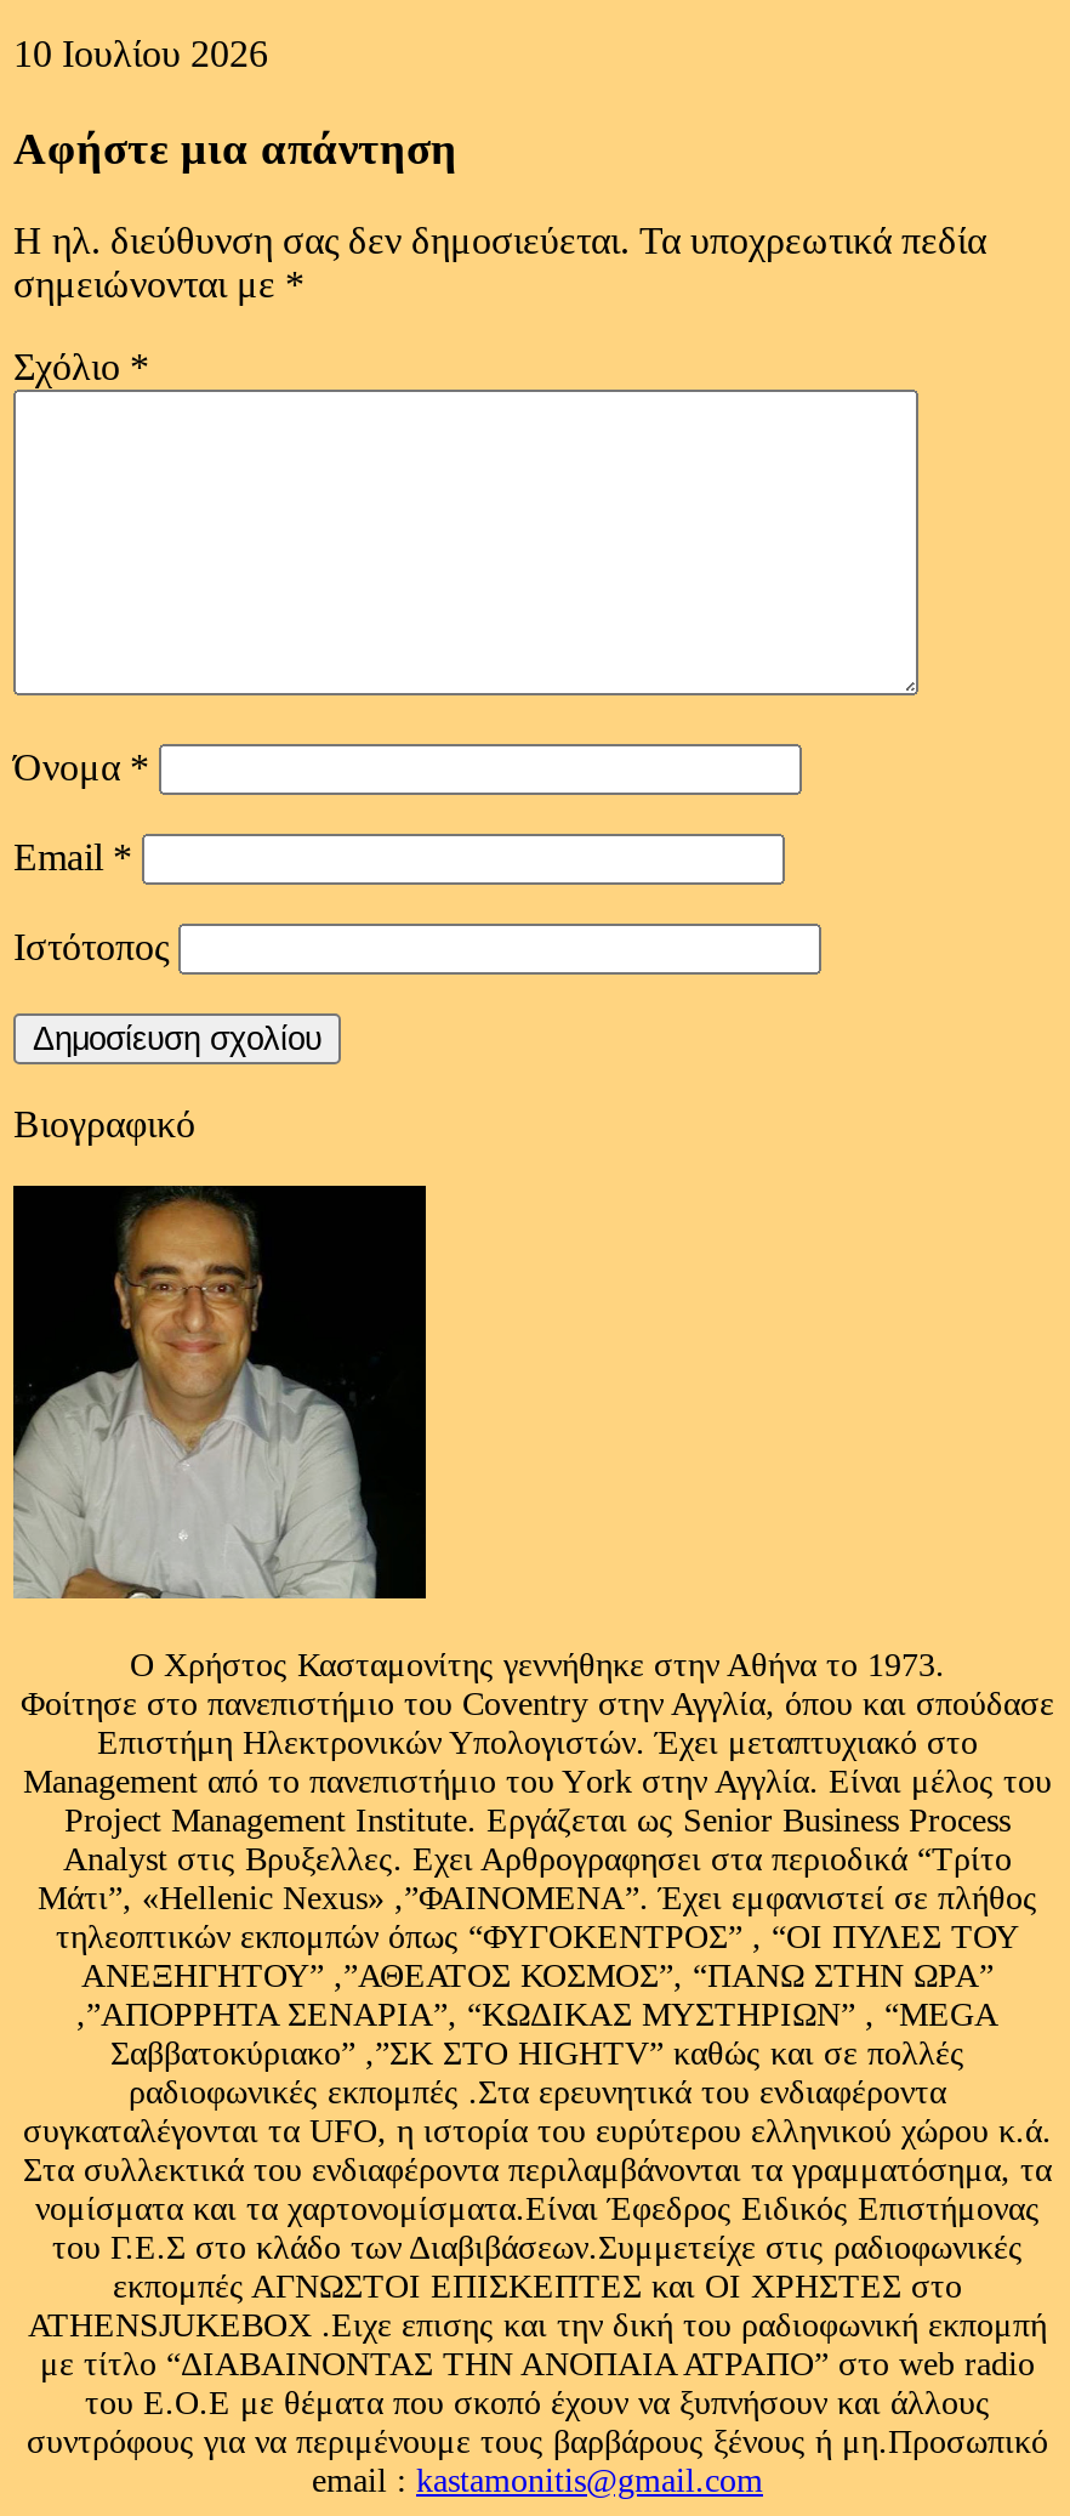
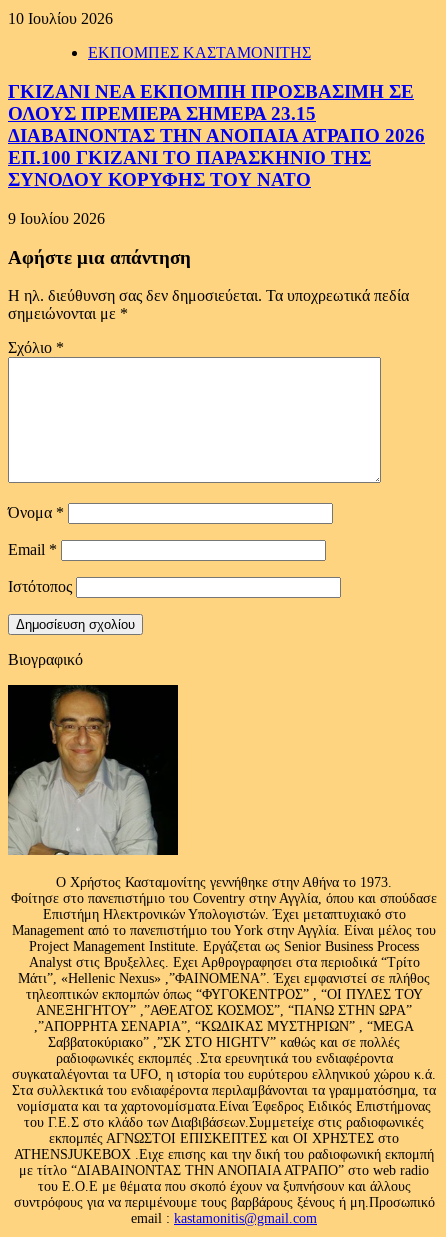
+ ΕΚΠΟΜΠΕΣ ΚΑΣΤΑΜΟΝΙΤΗΣ
+ ΓΚΙΖΑΝΙ ΝΕΑ ΕΚΠΟΜΠΗ ΠΡΟΣΒΑΣΙΜΗ ΣΕ
+ ΟΛΟΥΣ ΠΡΕΜΙΕΡΑ ΣΗΜΕΡΑ 23.15
+ ΔΙΑΒΑΙΝΟΝΤΑΣ ΤΗΝ ΑΝΟΠΑΙΑ ΑΤΡΑΠΟ 2026
+ ΕΠ.100 ΓΚΙΖΑΝΙ ΤΟ ΠΑΡΑΣΚΗΝΙΟ ΤΗΣ
+ ΣΥΝΟΔΟΥ ΚΟΡΥΦΗΣ ΤΟΥ ΝΑΤΟ
+ 9 Ιουλίου 2026
